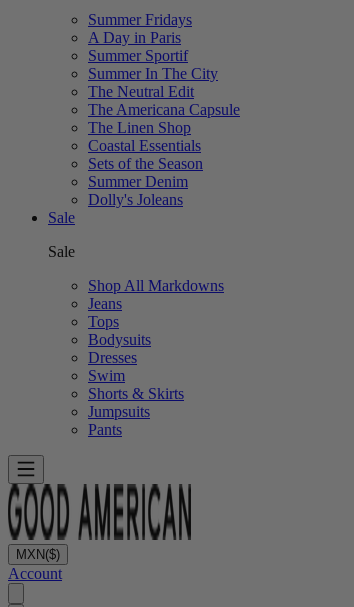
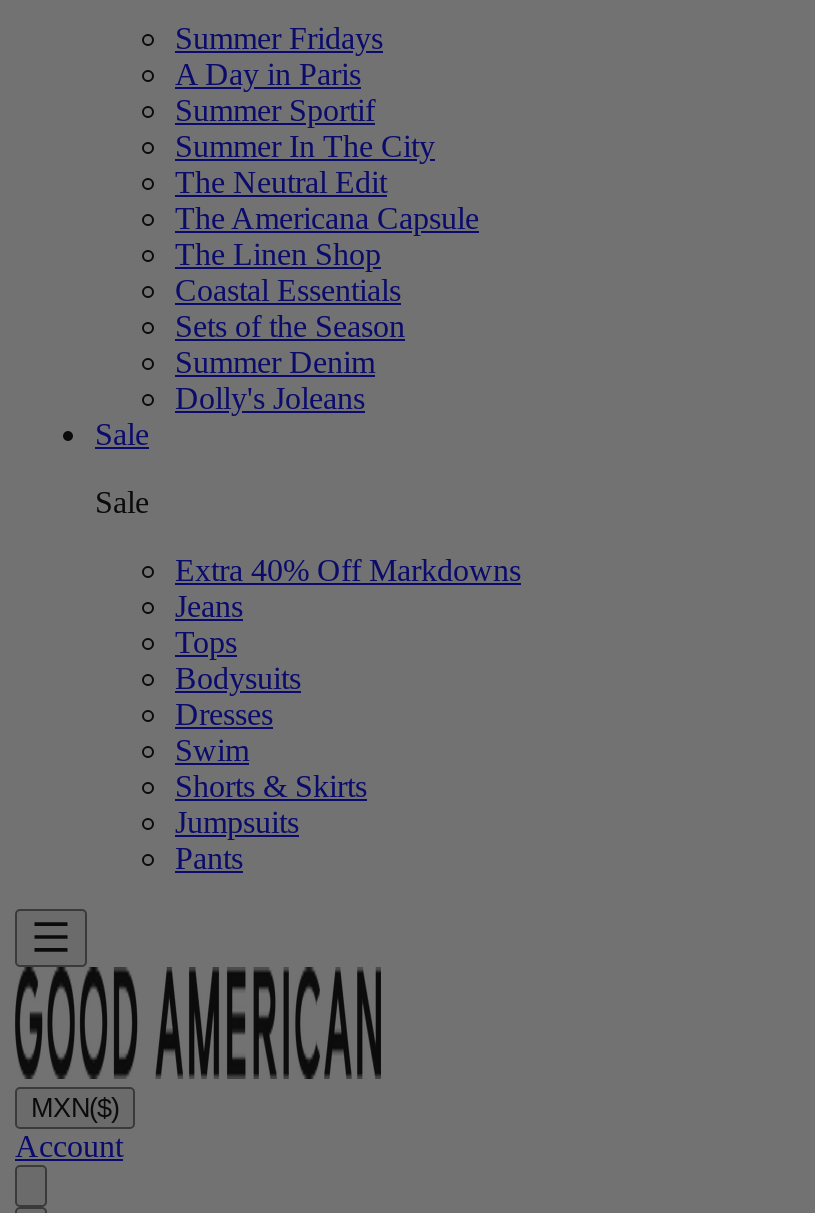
- Shop All Markdowns
+ Extra 40% Off Markdowns
